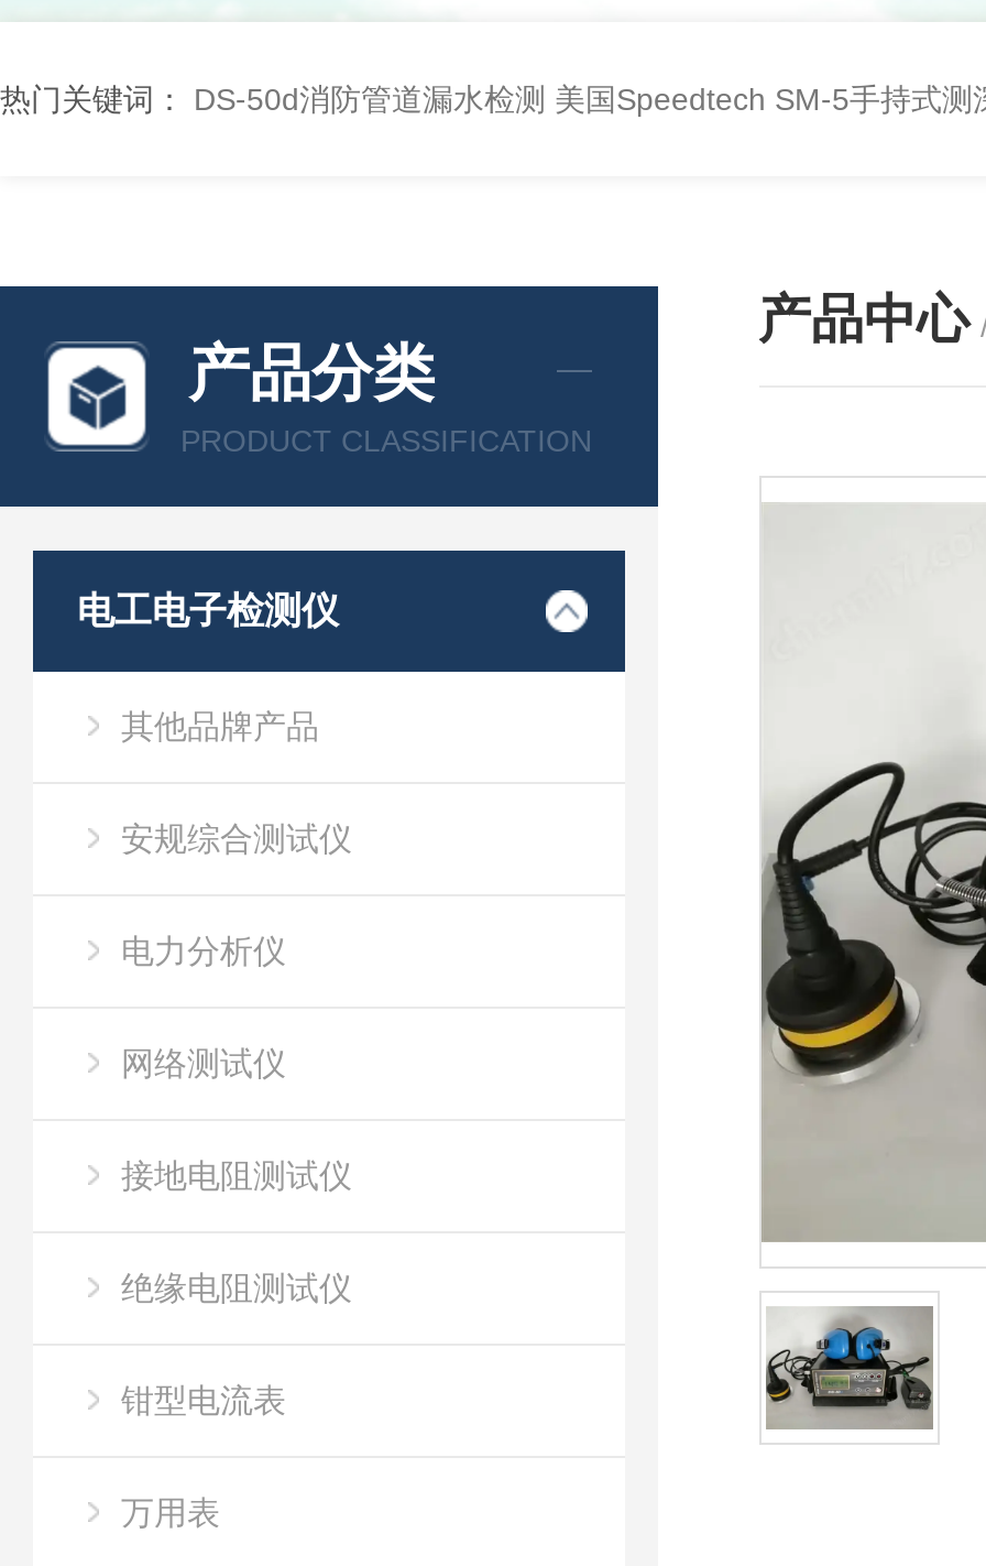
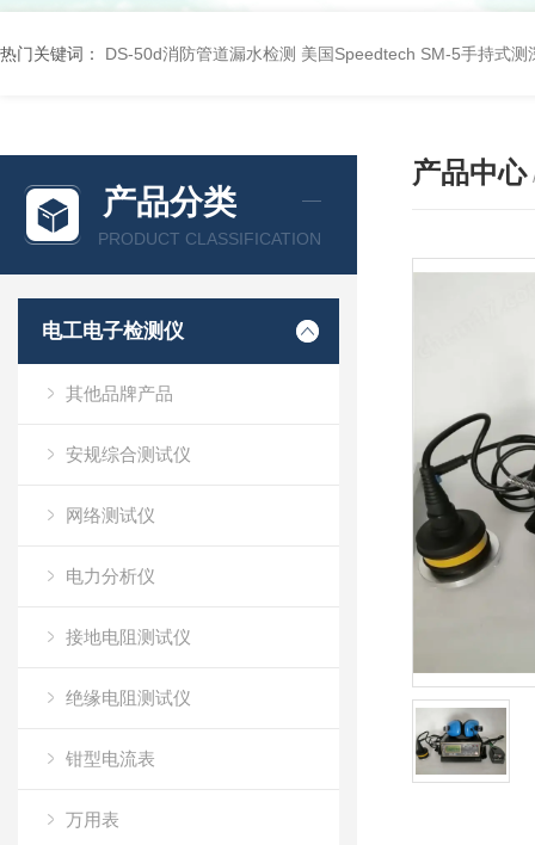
moved down: 电力分析仪

moved up: 网络测试仪
